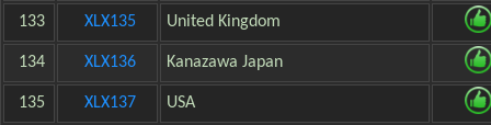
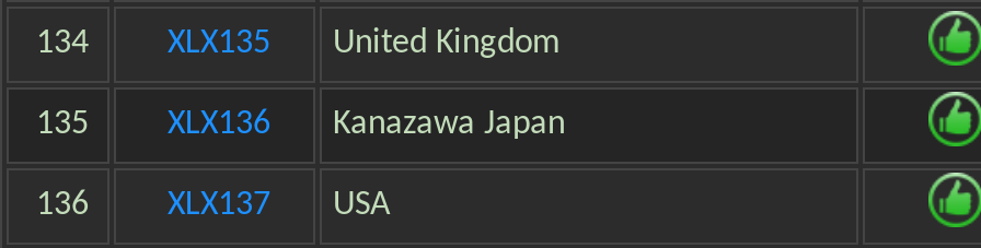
- 133
+ 134

- 134
+ 135

- 135
+ 136
